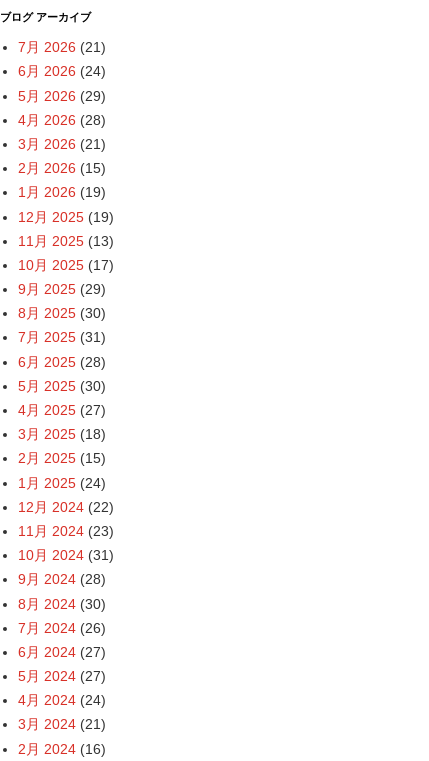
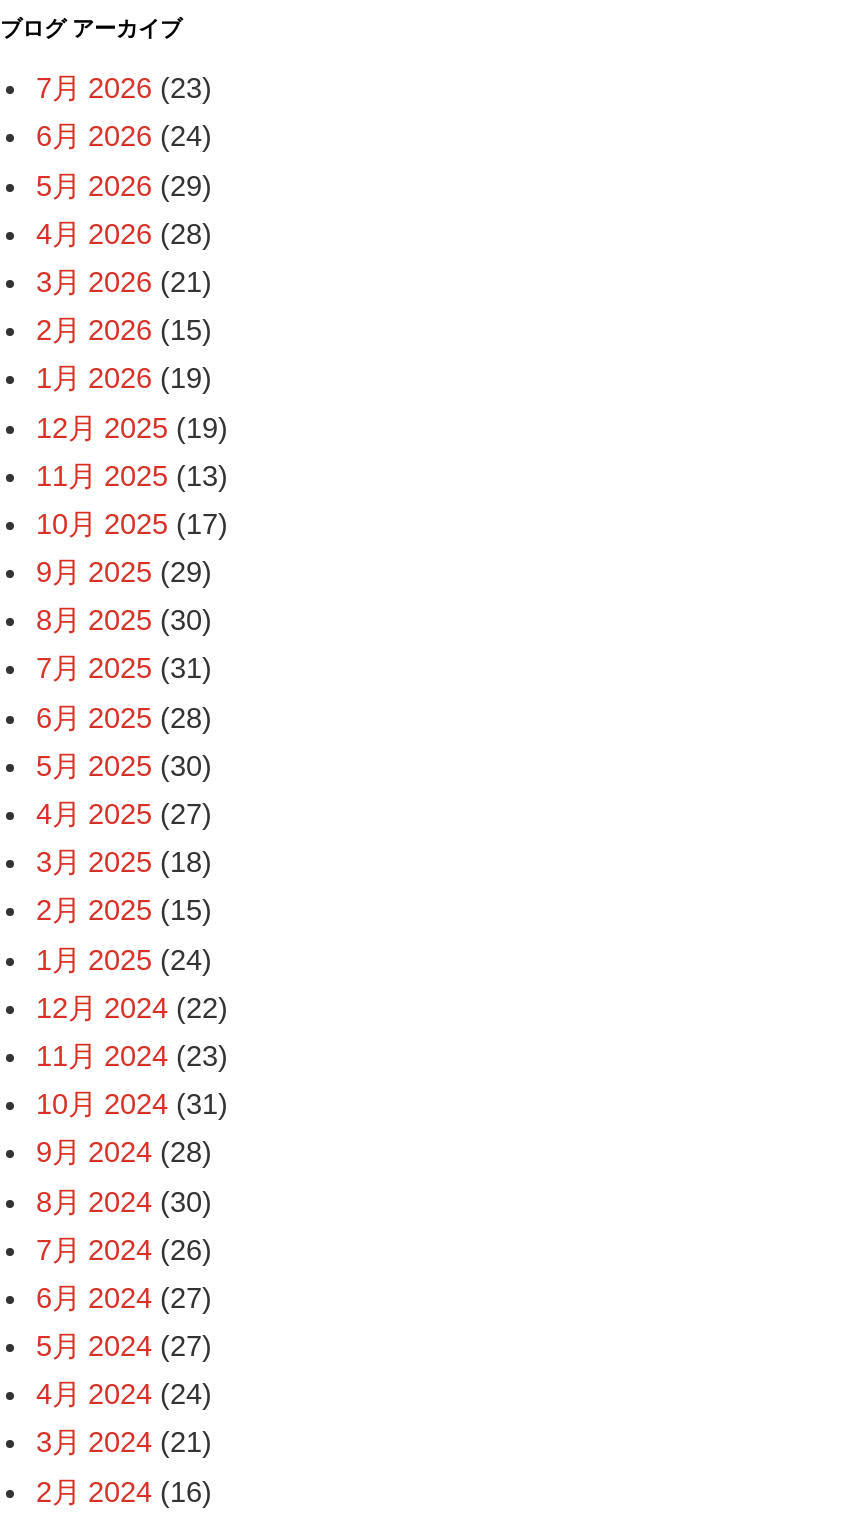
- 7月 2026 (21)
+ 7月 2026 (23)
